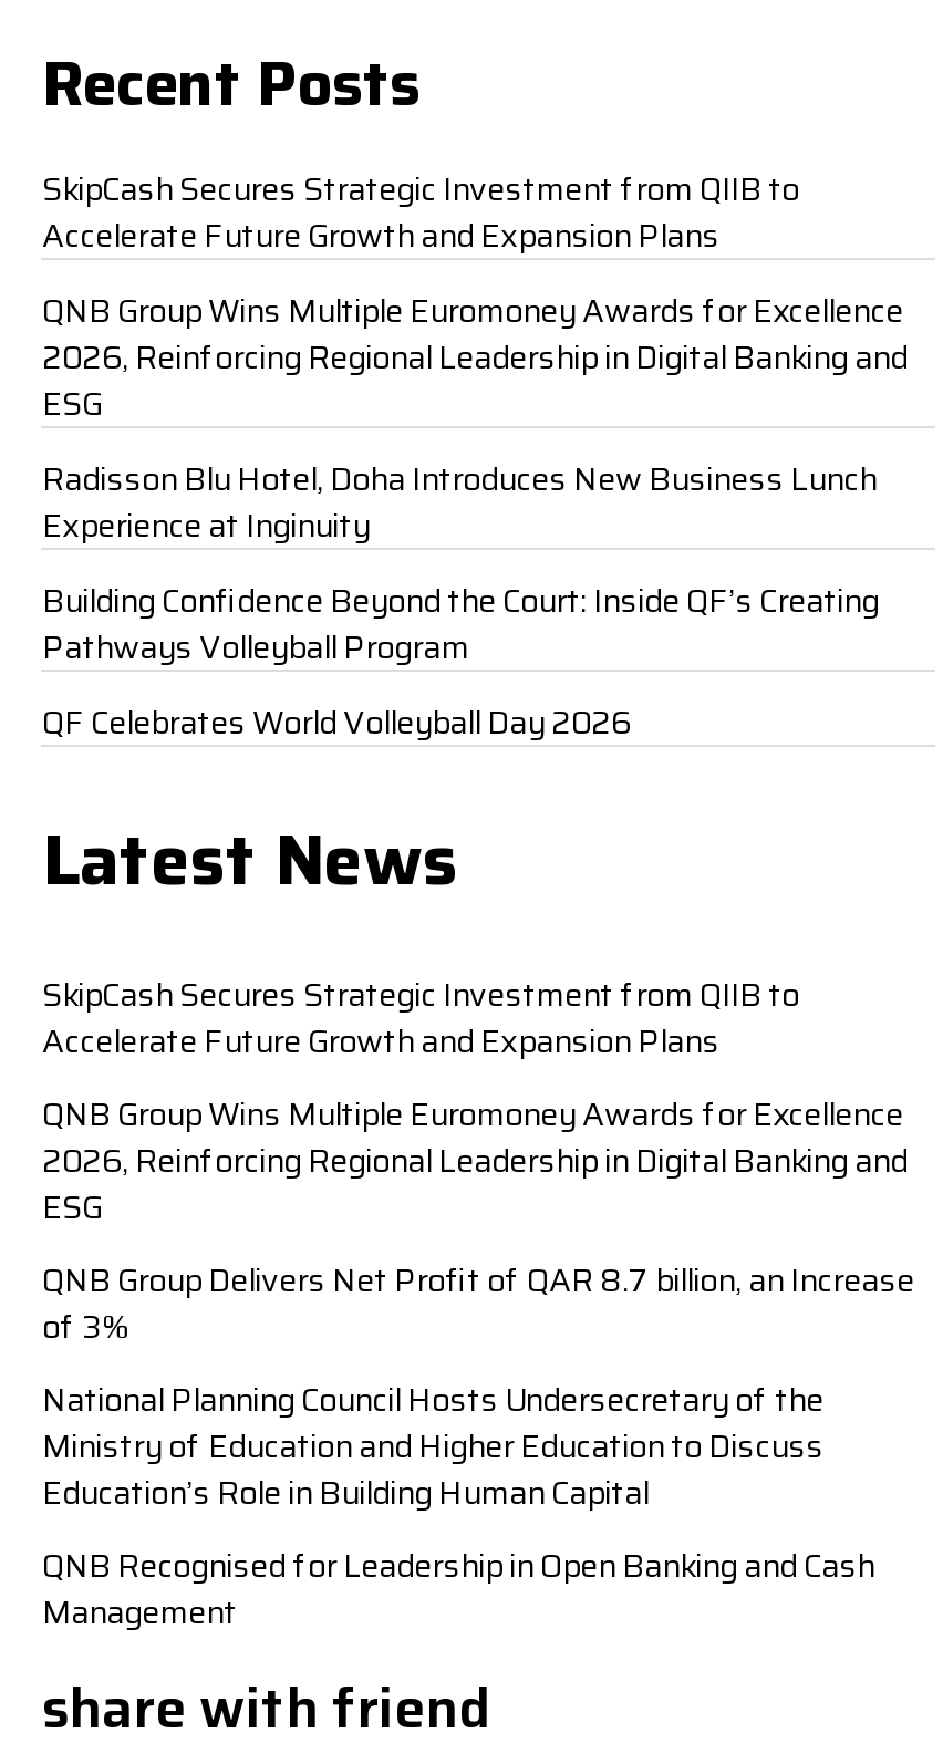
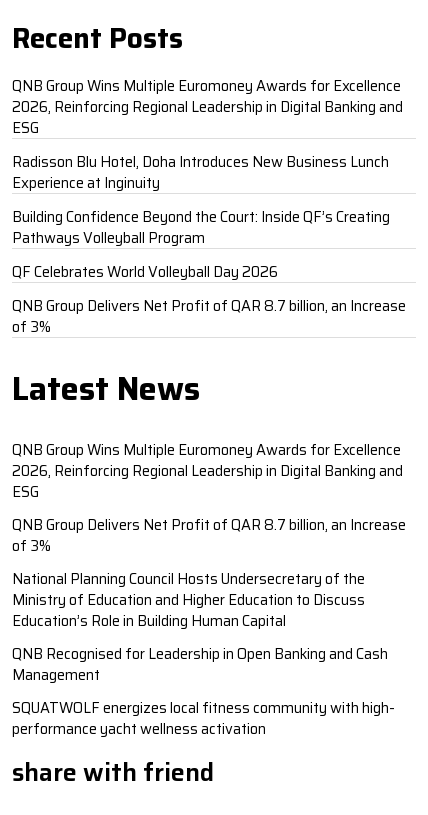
- SkipCash Secures Strategic Investment from QIIB to
- Accelerate Future Growth and Expansion Plans

moved up: QNB Group Wins Multiple Euromoney Awards for Excellence | 2026, Reinforcing Regional Leadership in Digital Banking and | ESG | Radisson Blu Hotel, Doha Introduces New Business Lunch | Experience at Inginuity | Building Confidence Beyond the Court: Inside QF’s Creating | Pathways Volleyball Program | QF Celebrates World Volleyball Day 2026

+ QNB Group Delivers Net Profit of QAR 8.7 billion, an Increase
+ of 3%

- SkipCash Secures Strategic Investment from QIIB to
- Accelerate Future Growth and Expansion Plans

moved up: QNB Group Wins Multiple Euromoney Awards for Excellence | 2026, Reinforcing Regional Leadership in Digital Banking and | ESG | ... | QNB Recognised for Leadership in Open Banking and Cash | Management

+ SQUATWOLF energizes local fitness community with high-
+ performance yacht wellness activation
